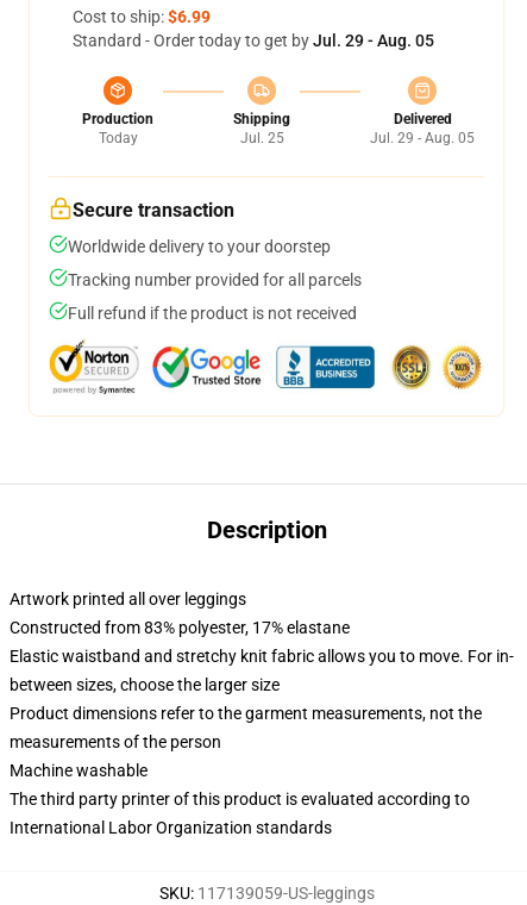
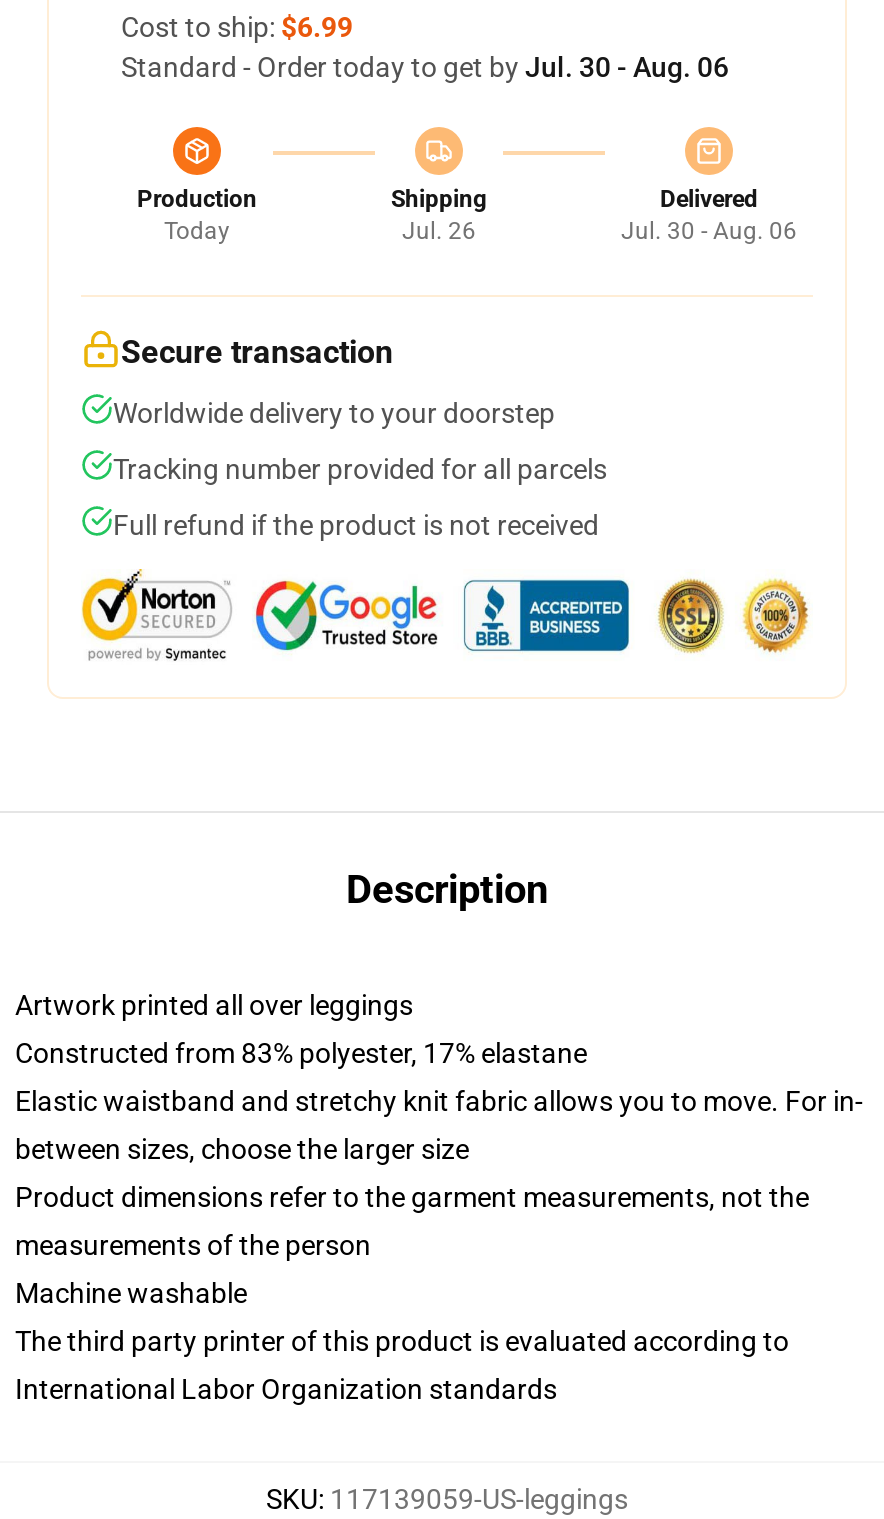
- Standard - Order today to get by Jul. 29 - Aug. 05
+ Standard - Order today to get by Jul. 30 - Aug. 06

- Jul. 25
+ Jul. 26

- Jul. 29 - Aug. 05
+ Jul. 30 - Aug. 06
